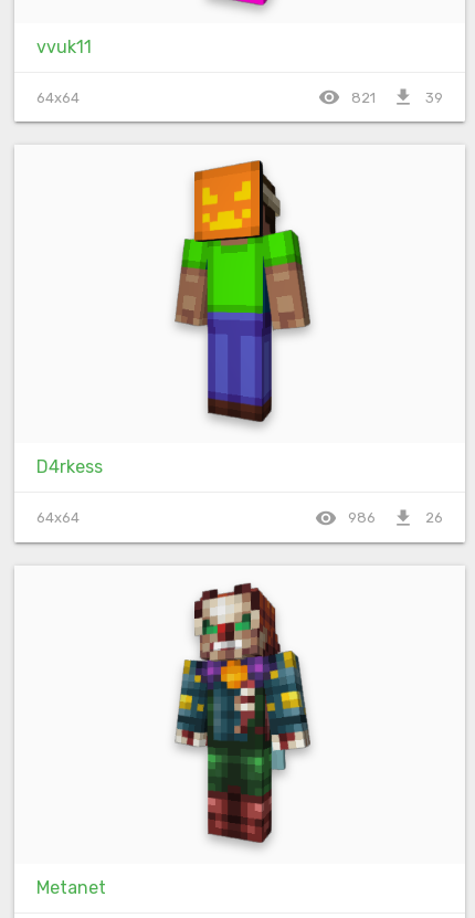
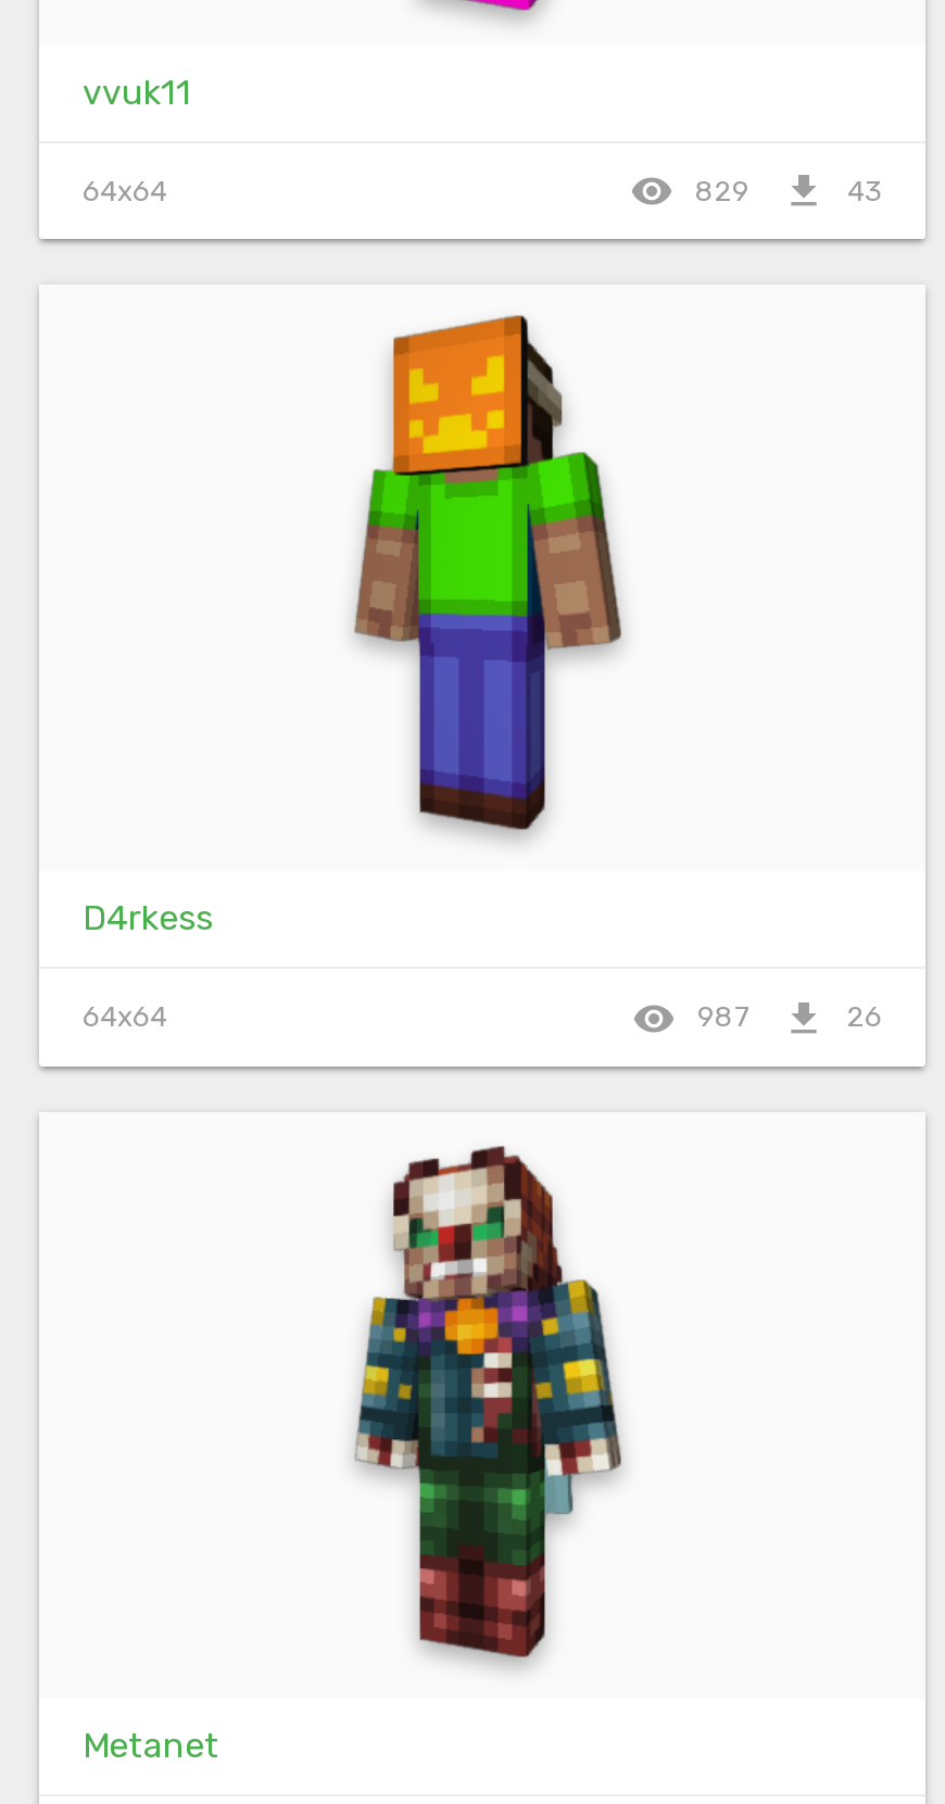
- 821
+ 829

- 39
+ 43

- 986
+ 987
